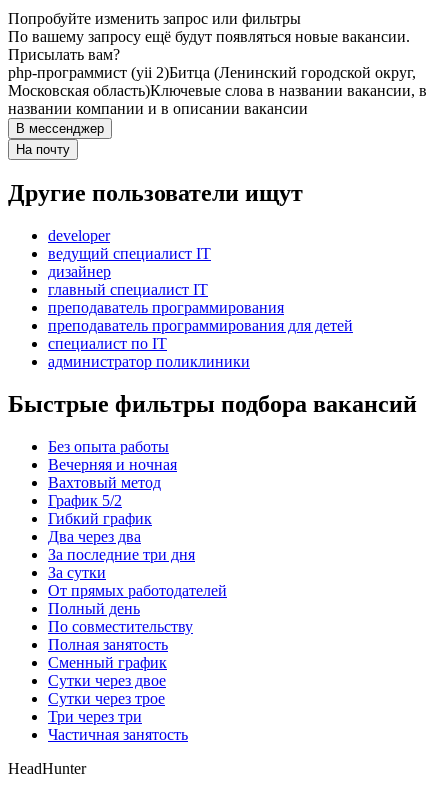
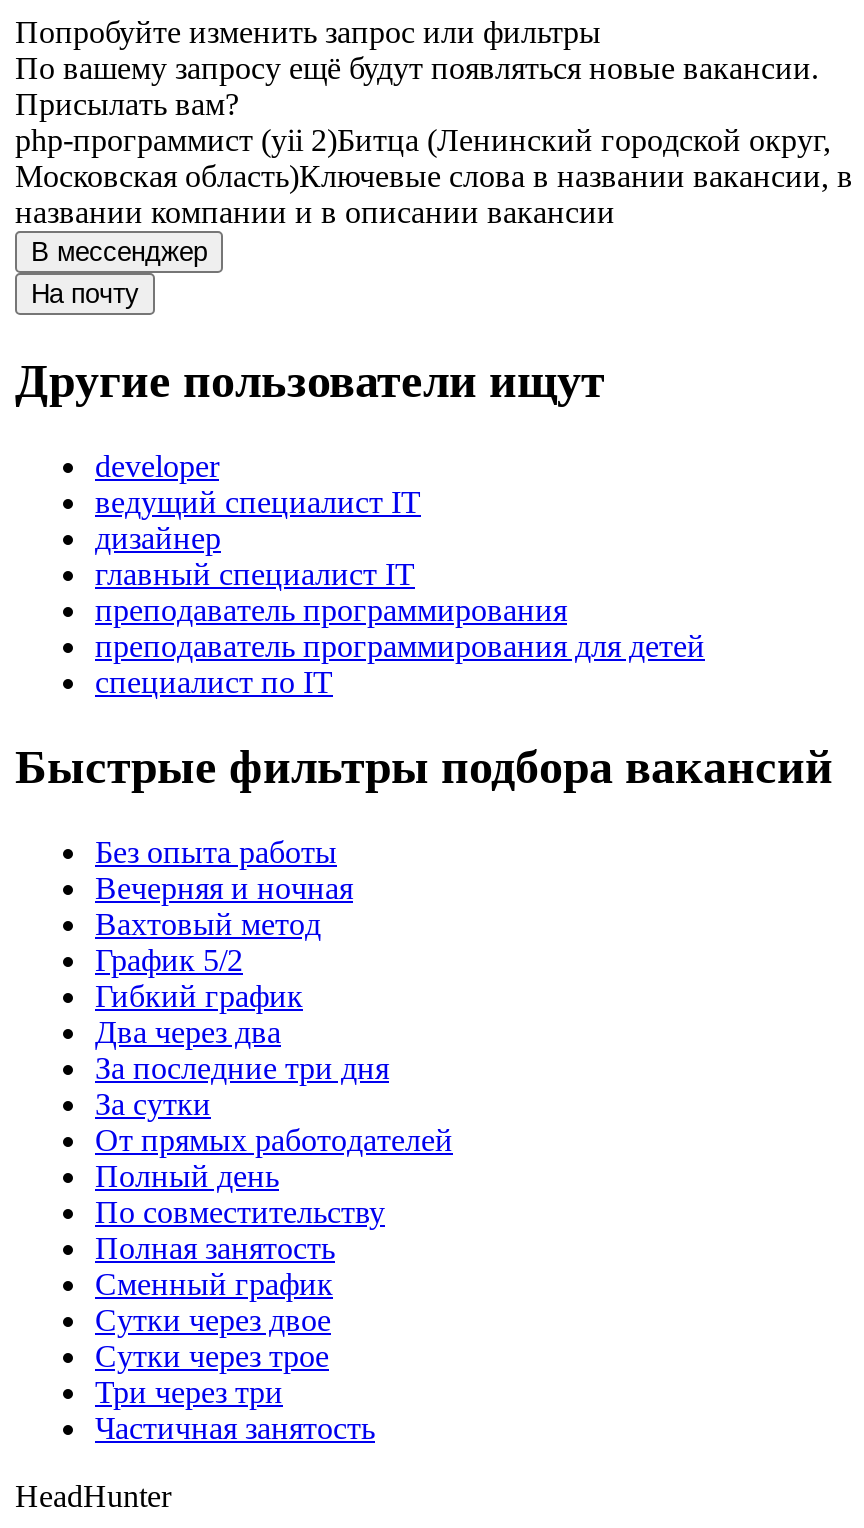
- администратор поликлиники
